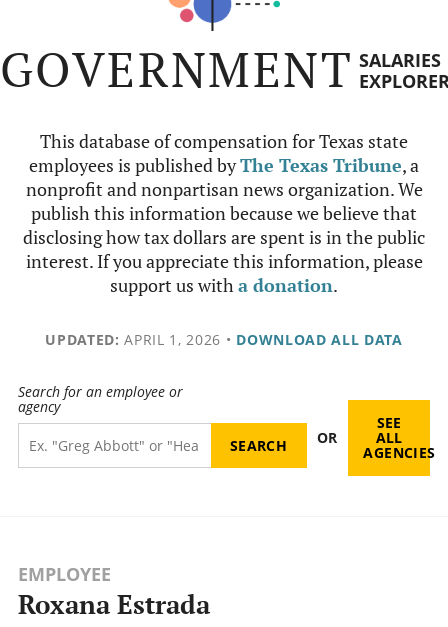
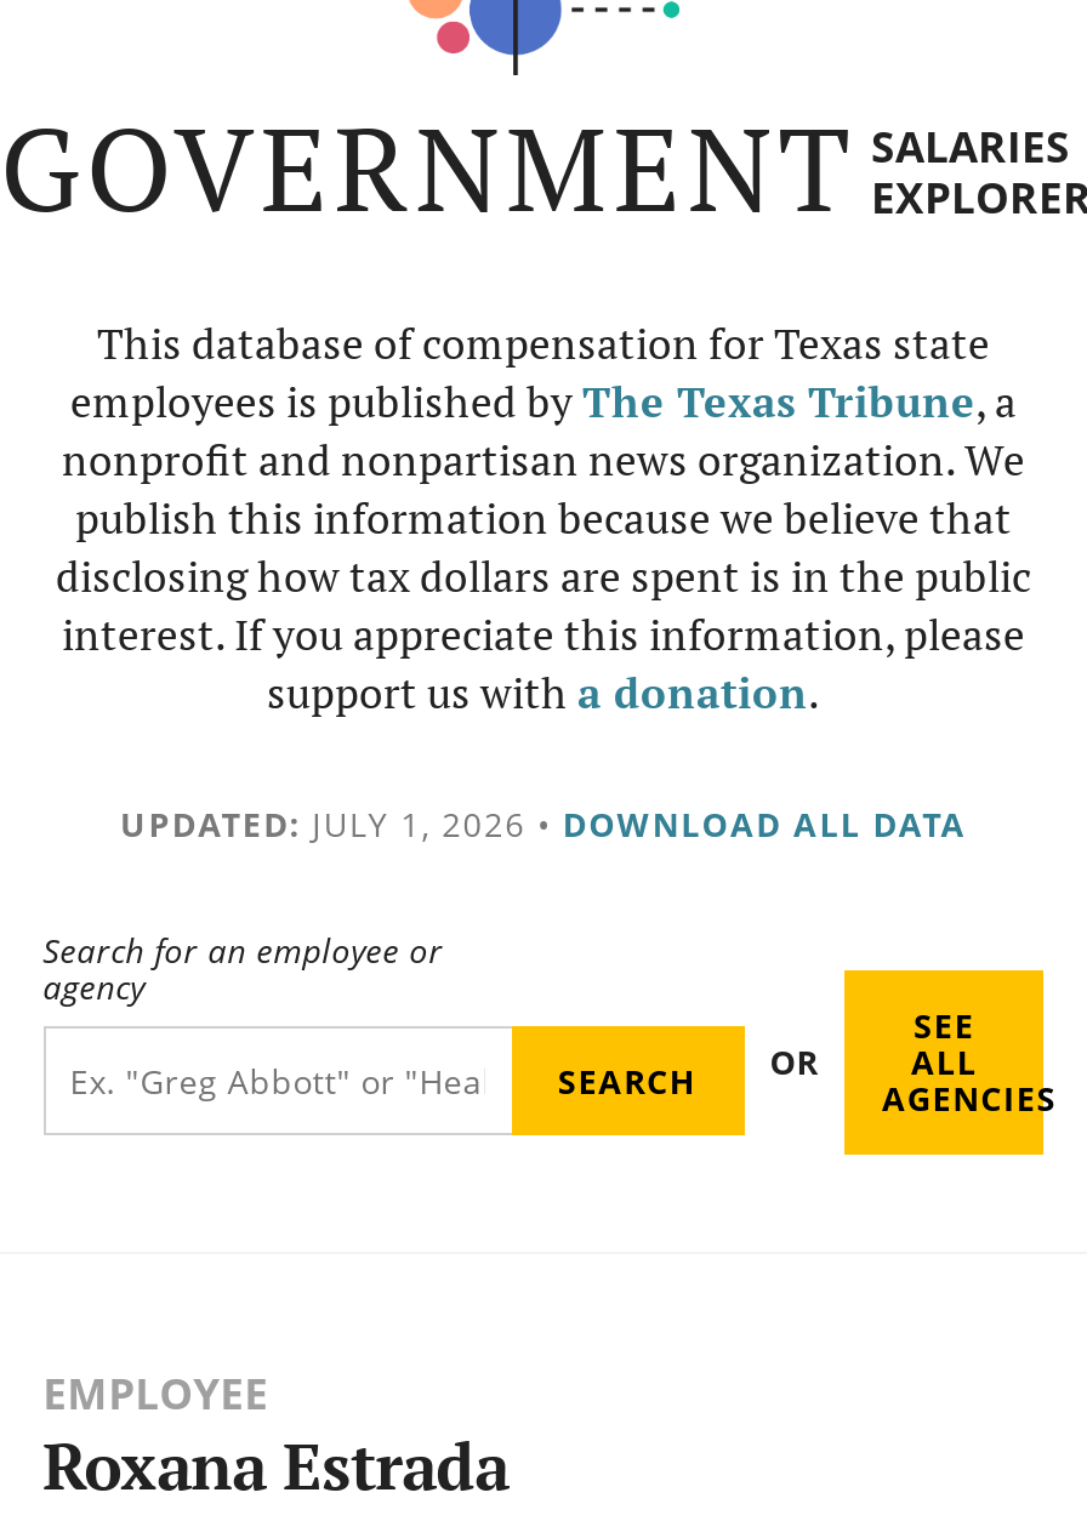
- UPDATED: APRIL 1, 2026 • DOWNLOAD ALL DATA
+ UPDATED: JULY 1, 2026 • DOWNLOAD ALL DATA
